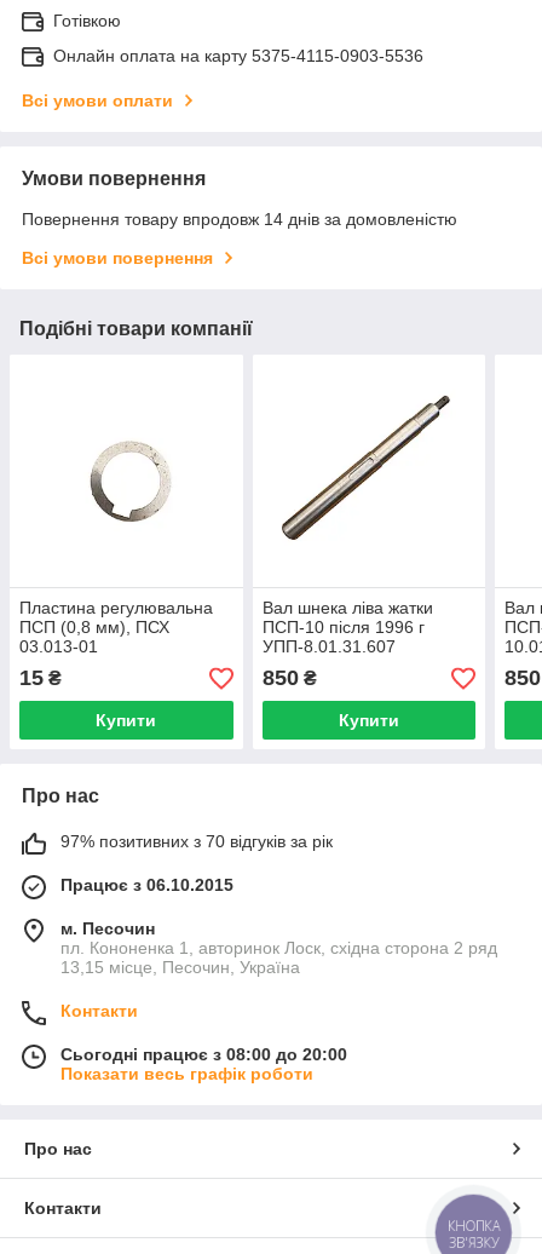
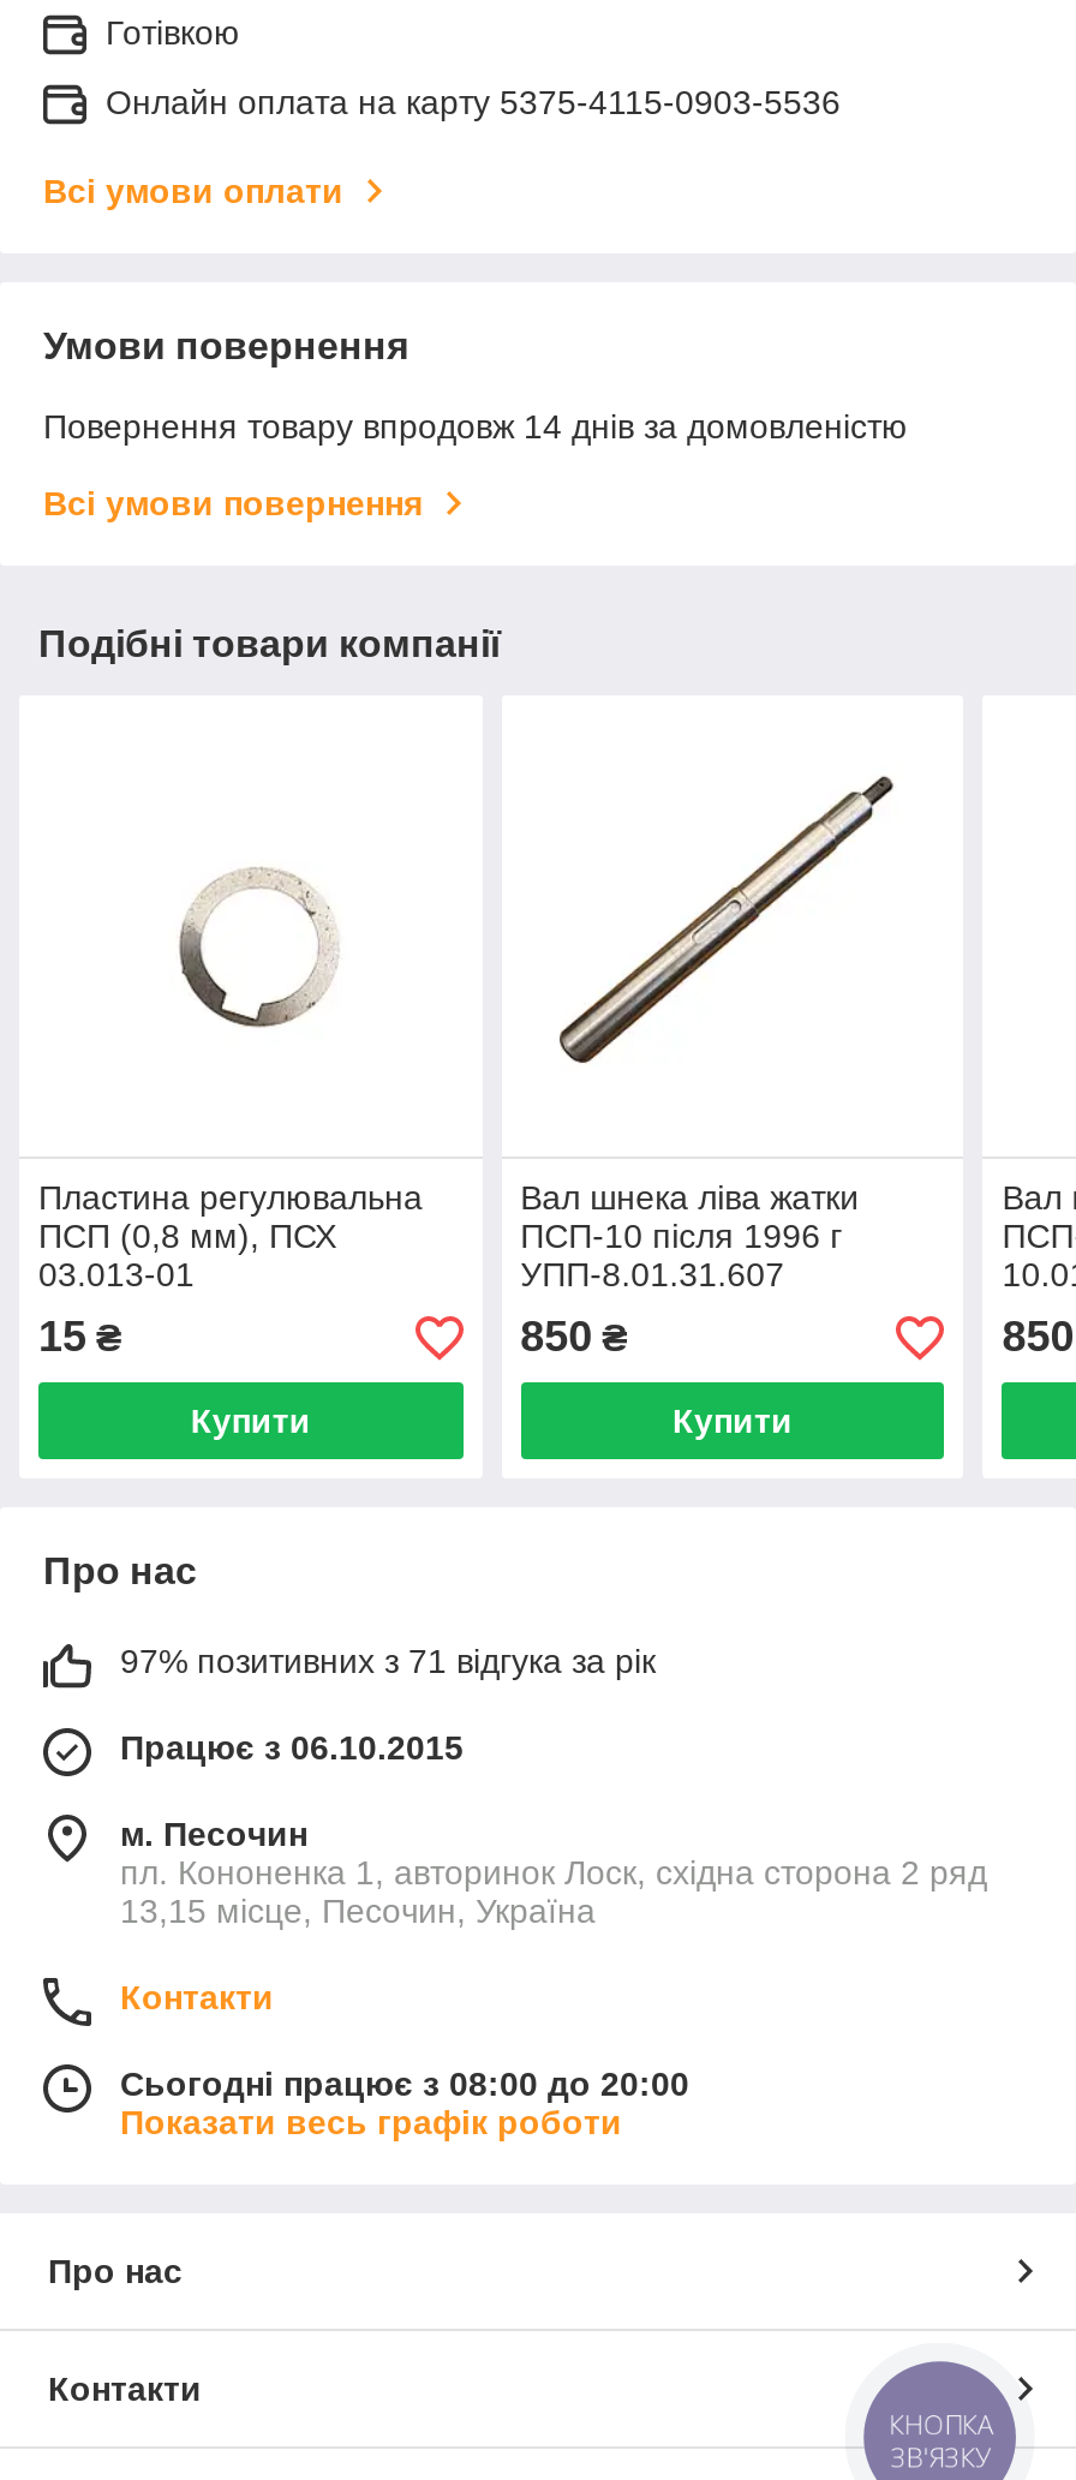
- 97% позитивних з 70 відгуків за рік
+ 97% позитивних з 71 відгука за рік
